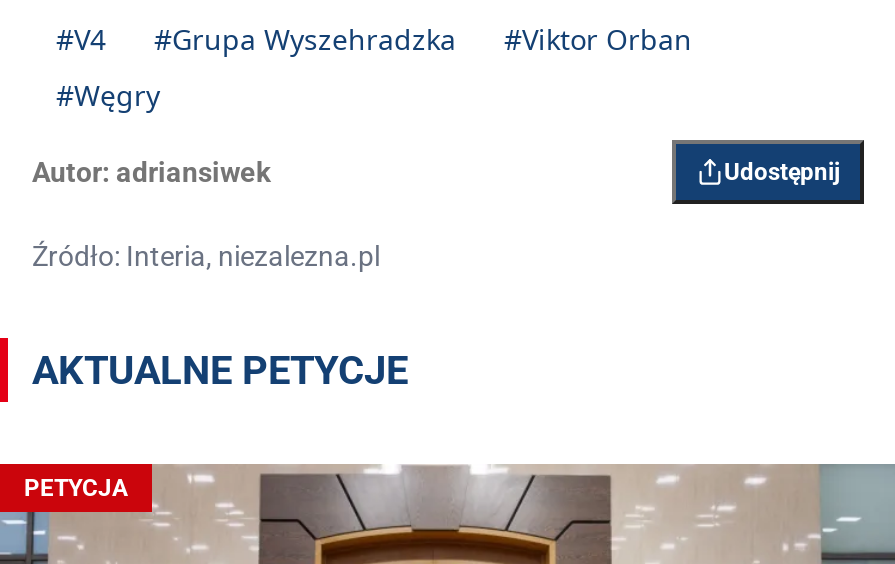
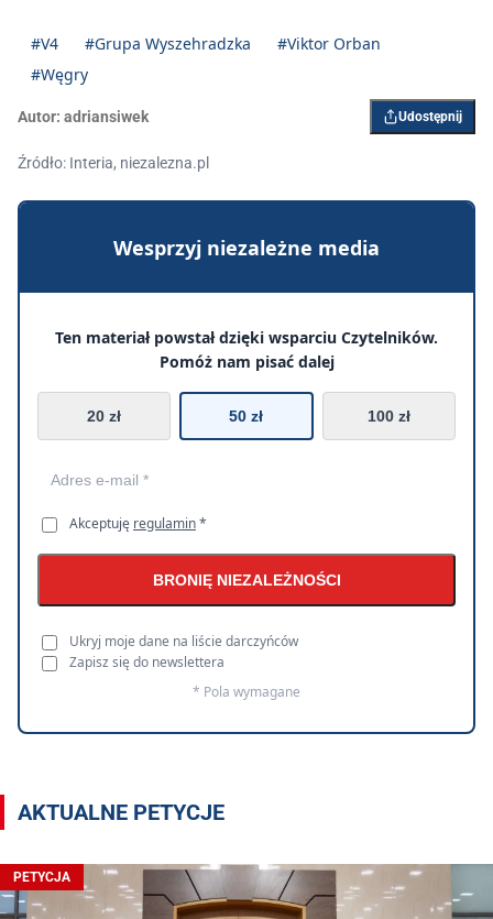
+ [image]
+ Wesprzyj niezależne media
+ Ten materiał powstał dzięki wsparciu Czytelników.
+ Pomóż nam pisać dalej
+ 20 zł
+ 50 zł
+ 100 zł

+ Akceptuję regulamin *
+ BRONIĘ NIEZALEŻNOŚCI
+ Ukryj moje dane na liście darczyńców
+ Zapisz się do newslettera
+ * Pola wymagane
